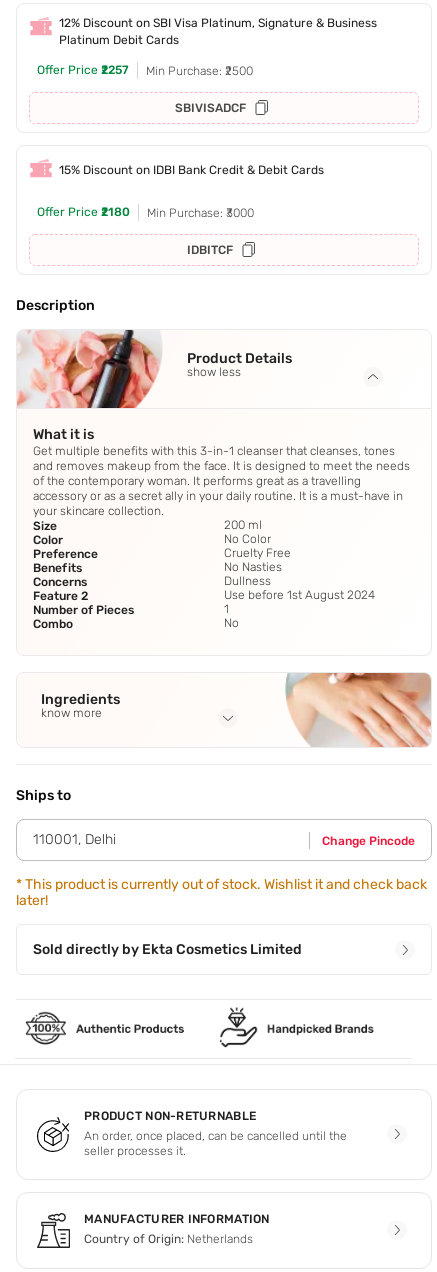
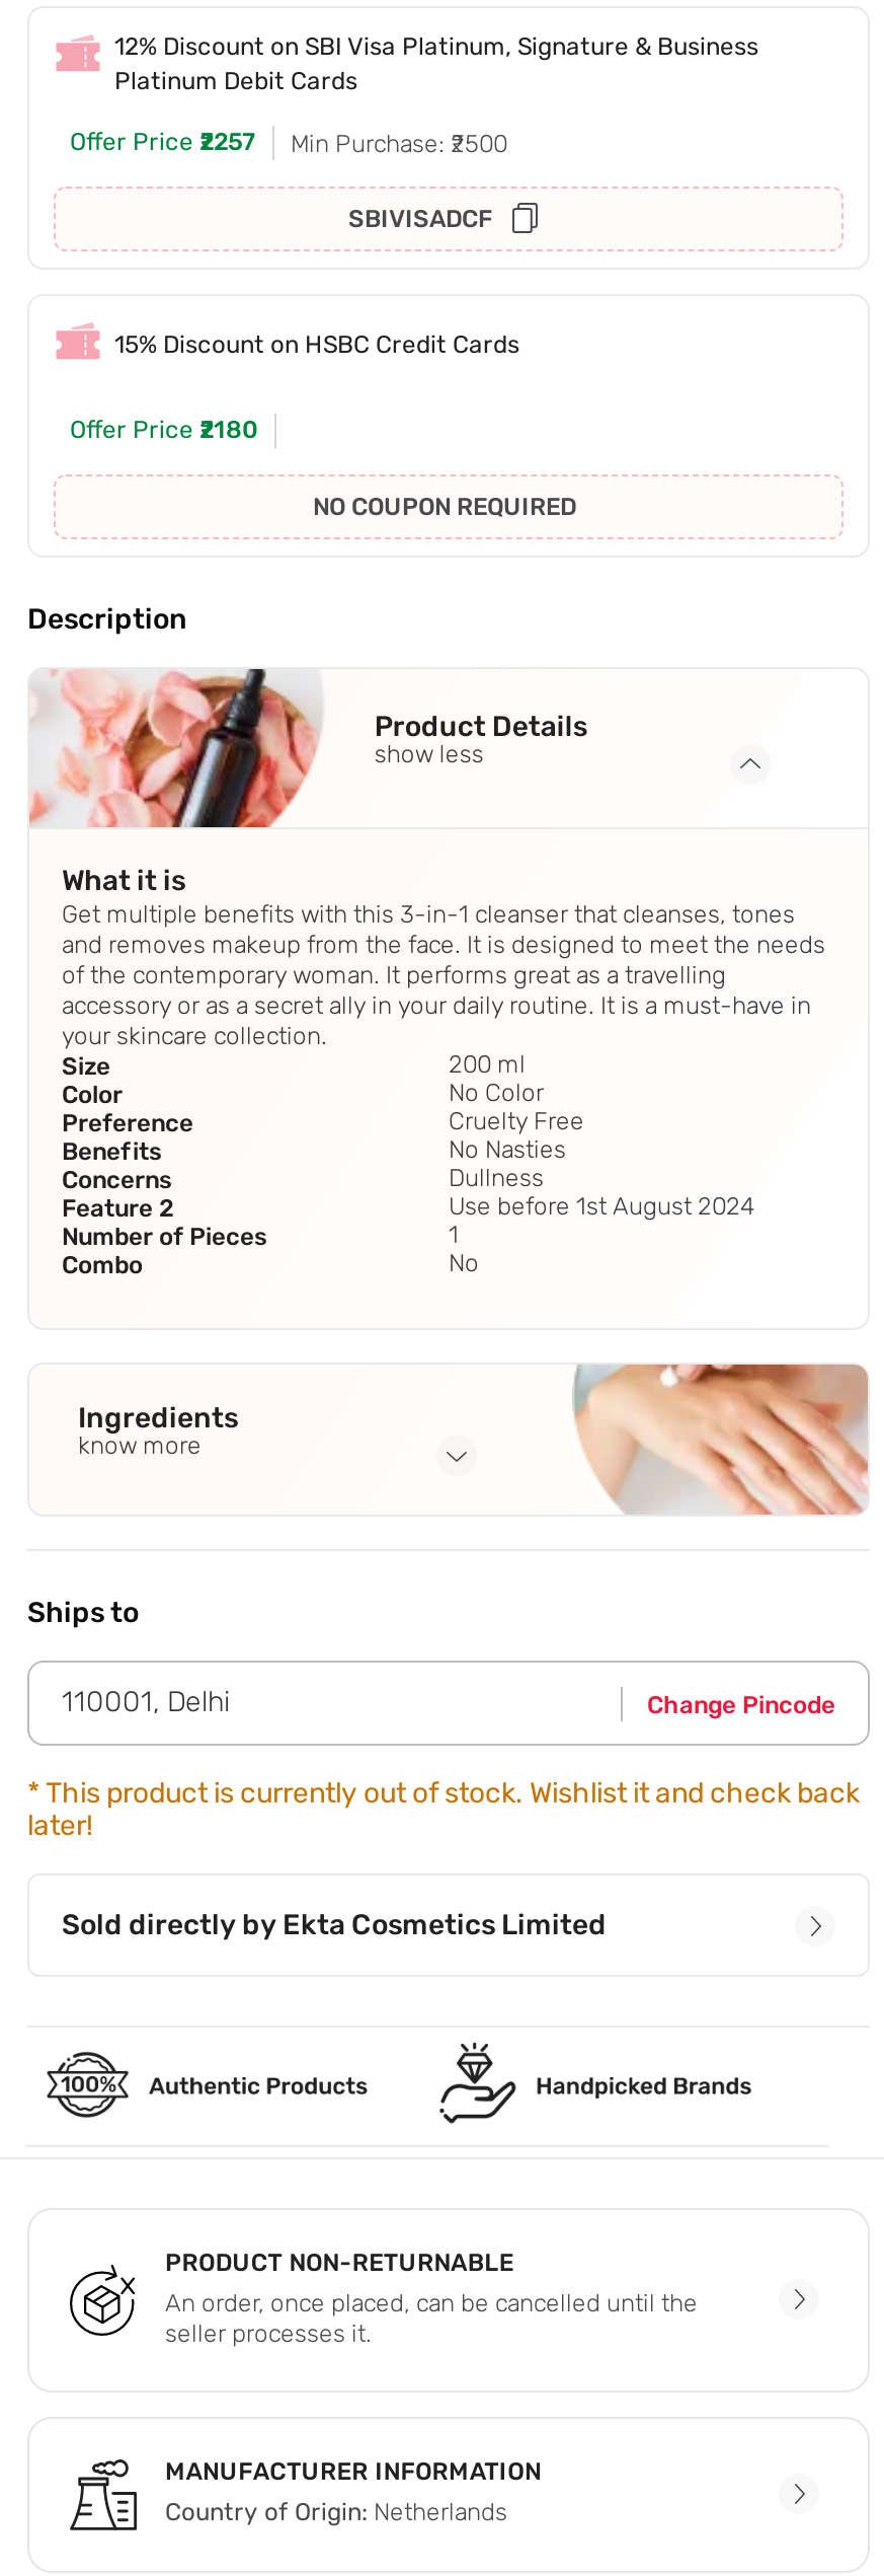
- 15% Discount on IDBI Bank Credit & Debit Cards
+ 15% Discount on HSBC Credit Cards

- Min Purchase: ₹3000
- IDBITCF
+ NO COUPON REQUIRED
